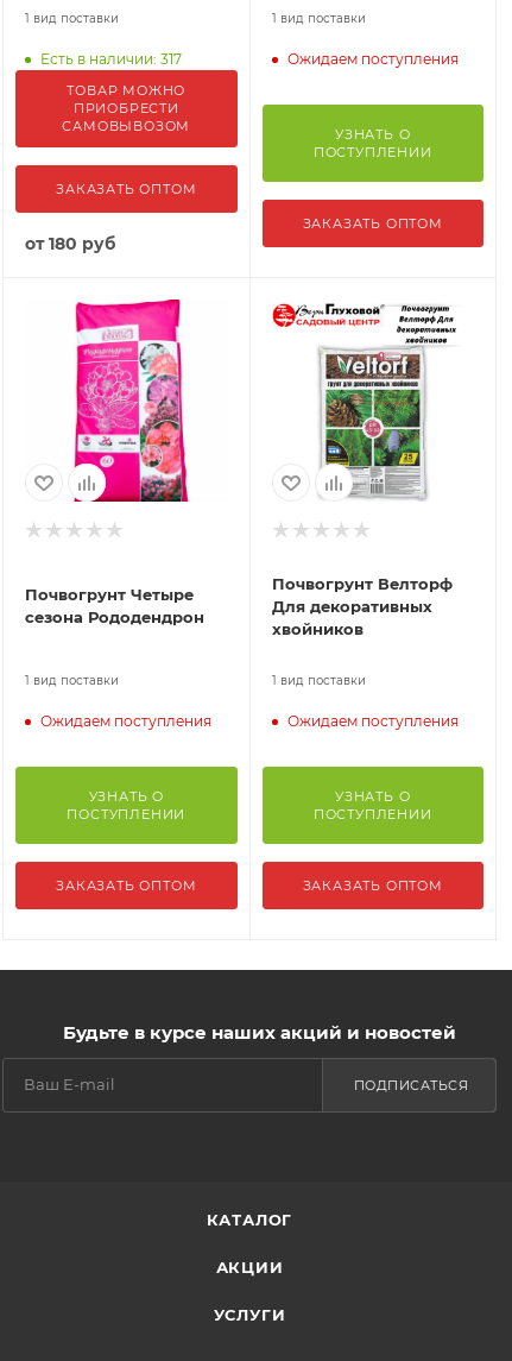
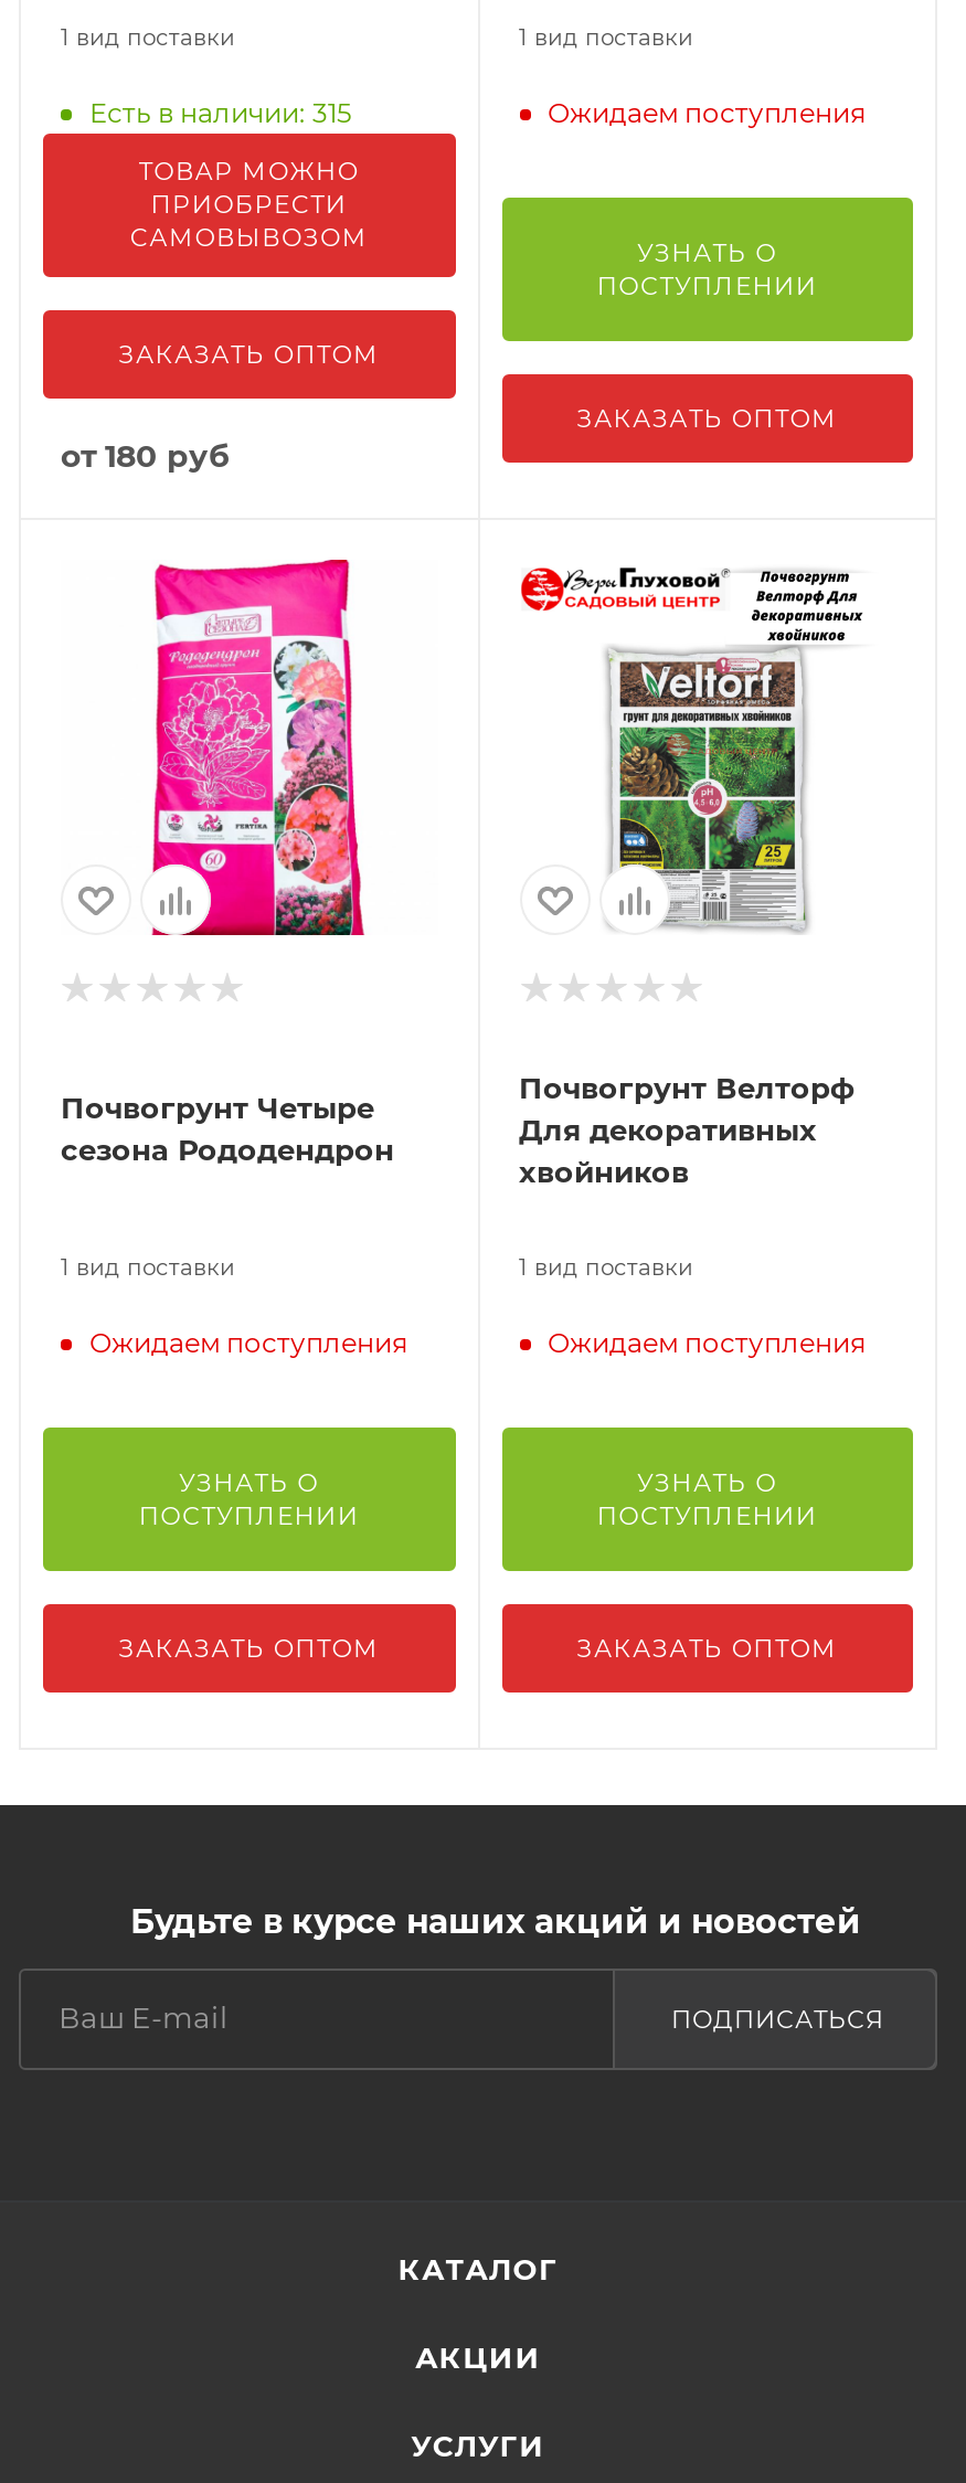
- Есть в наличии: 317
+ Есть в наличии: 315
